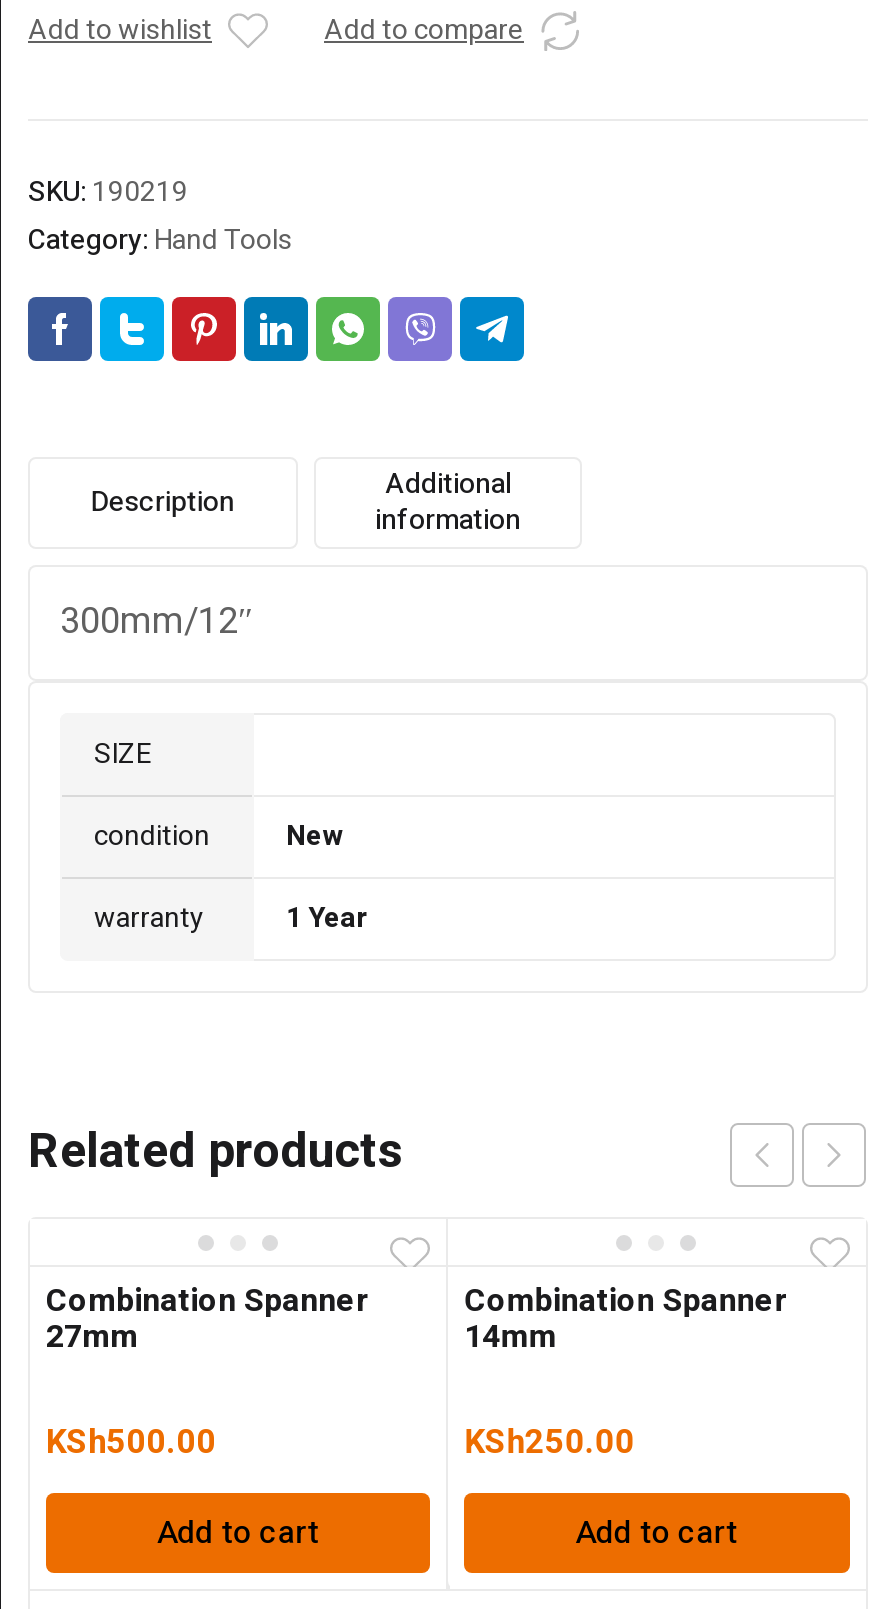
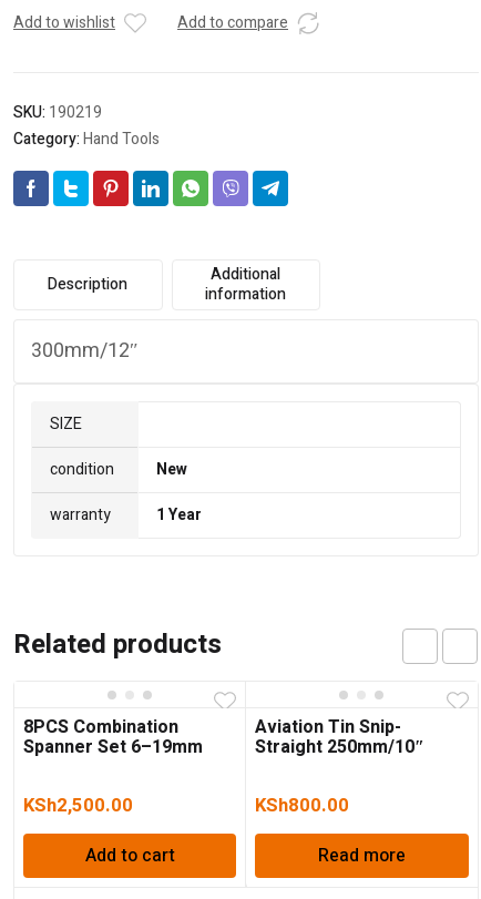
- Combination Spanner
- 27mm
+ 8PCS Combination
+ Spanner Set 6–19mm

- Combination Spanner
- 14mm
+ Aviation Tin Snip-
+ Straight 250mm/10″

- KSh500.00
+ KSh2,500.00

- KSh250.00
+ KSh800.00

- Add to cart
+ Read more
